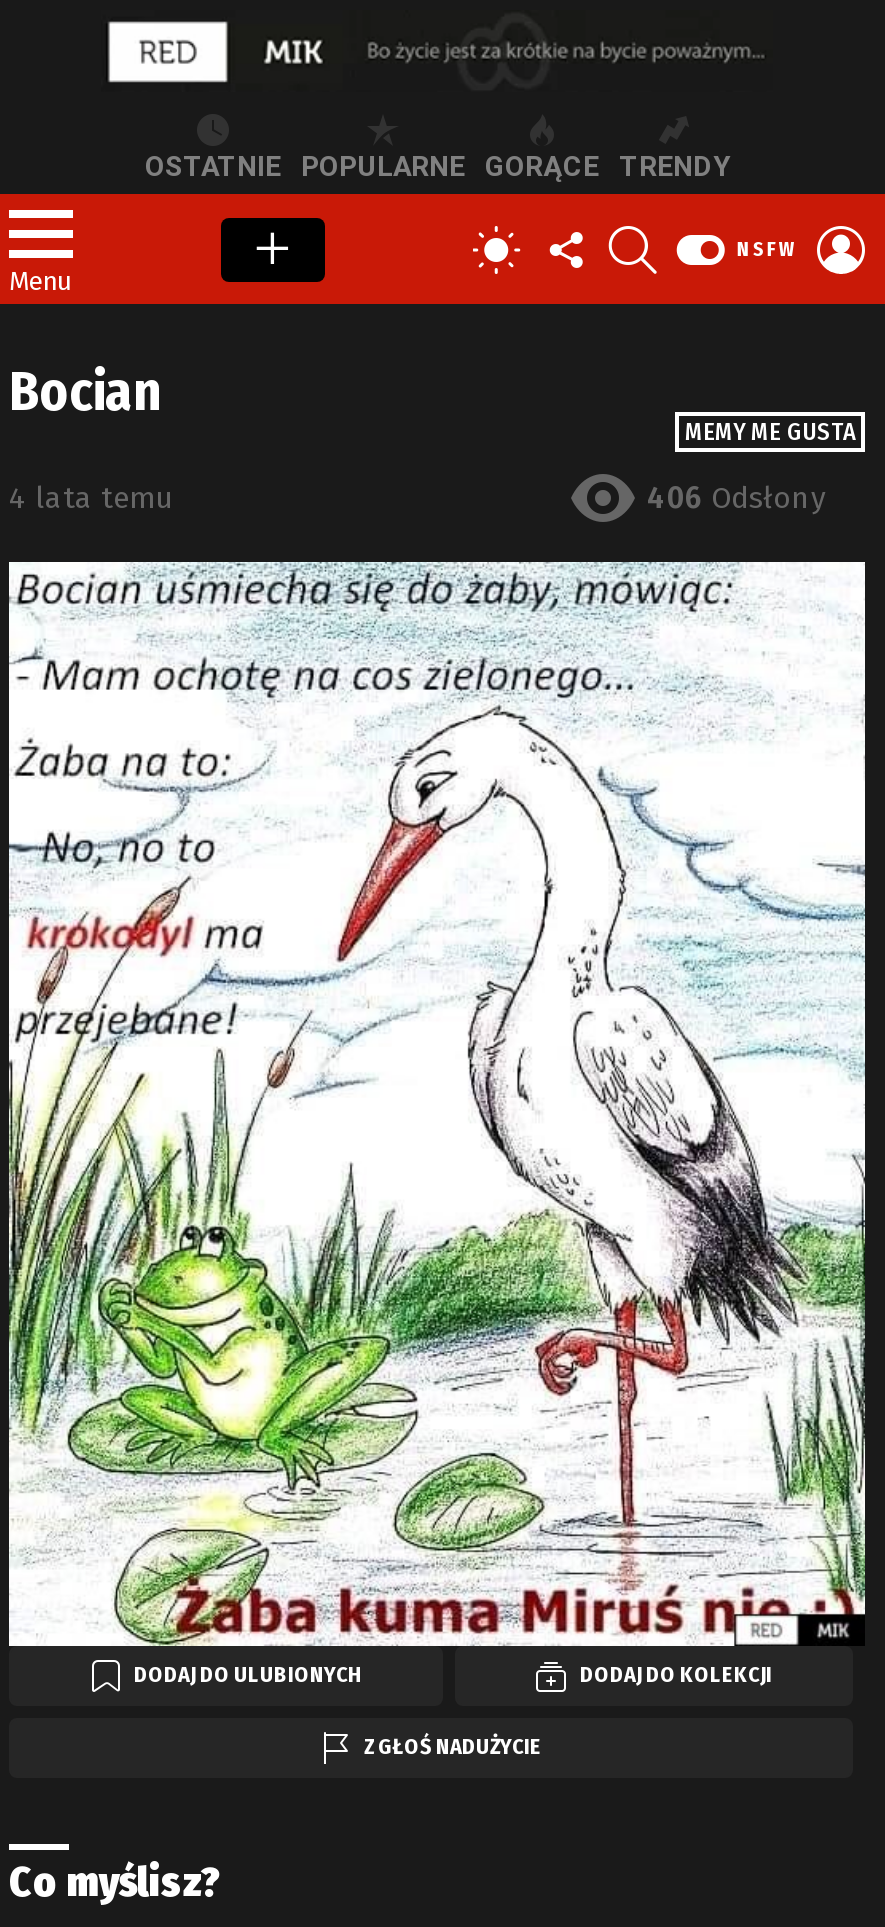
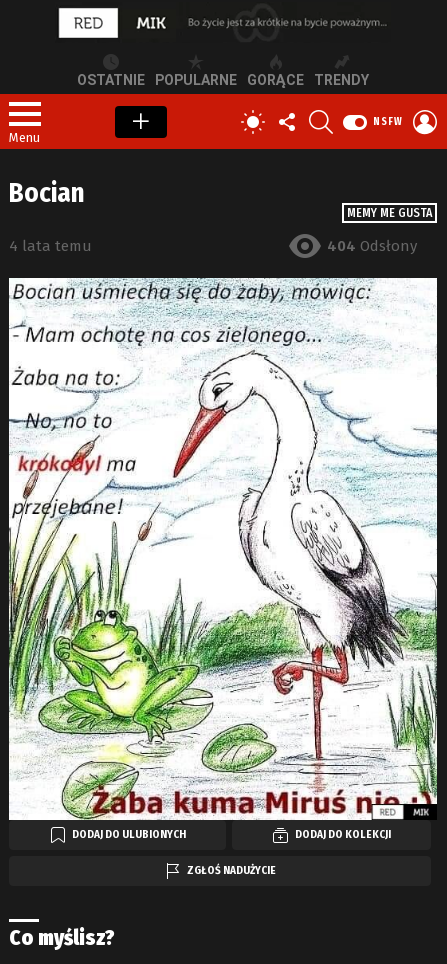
- 406 Odsłony
+ 404 Odsłony
